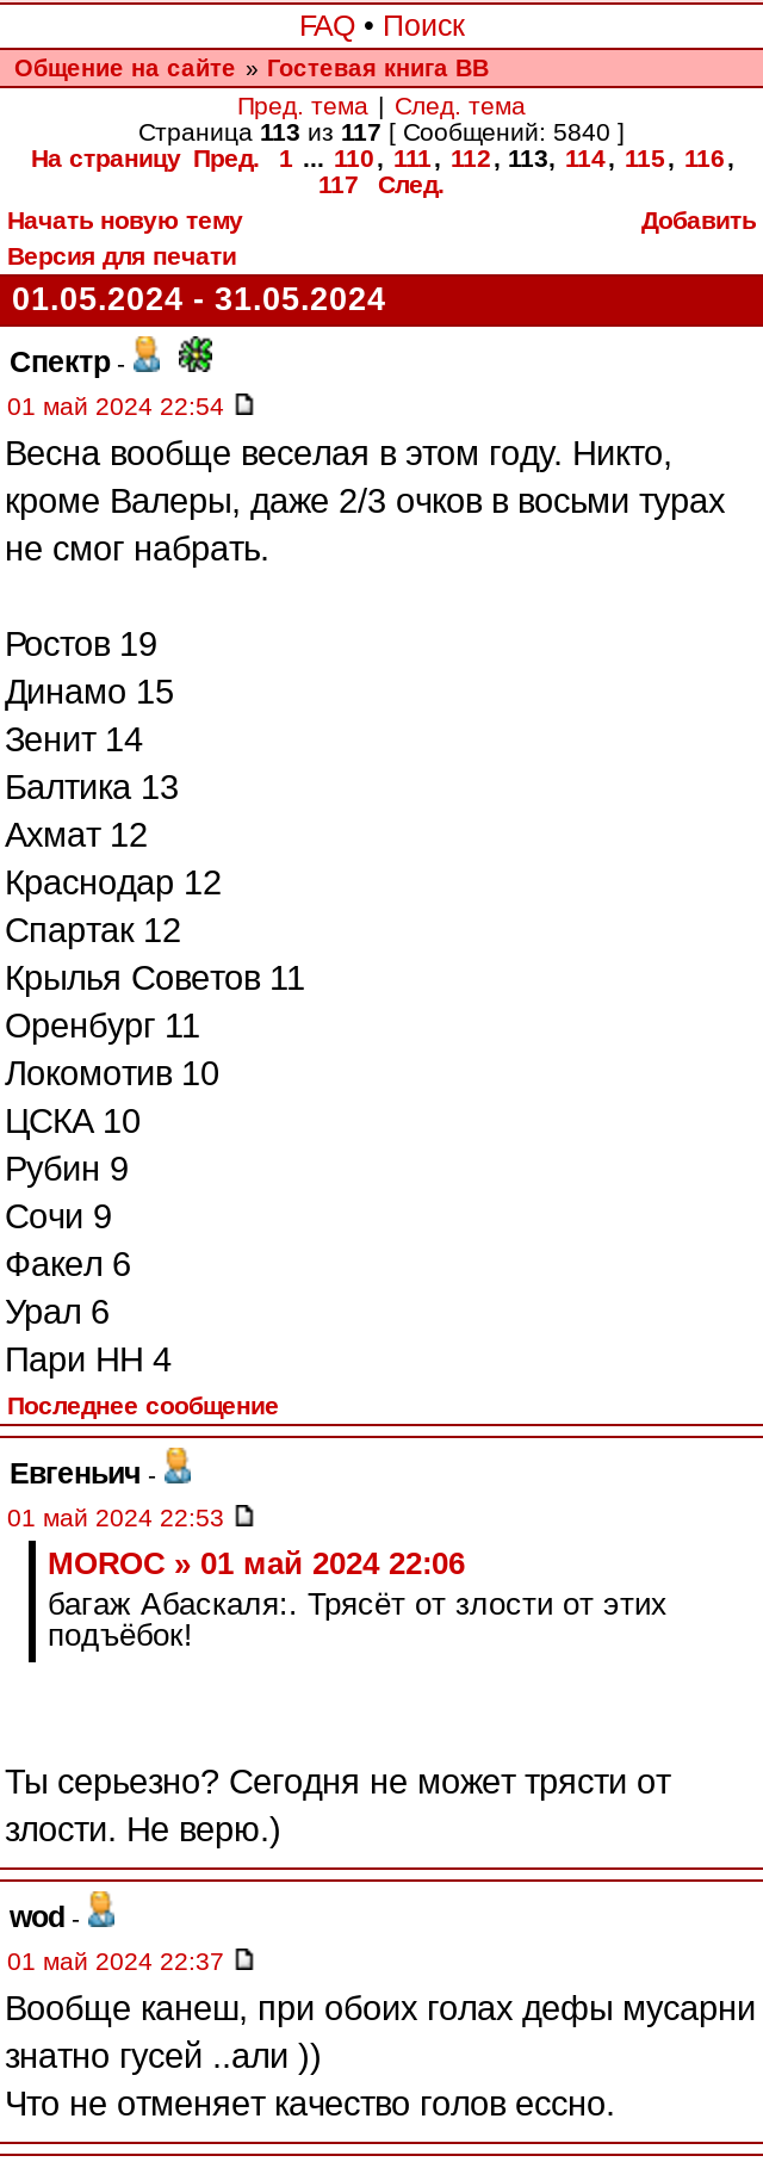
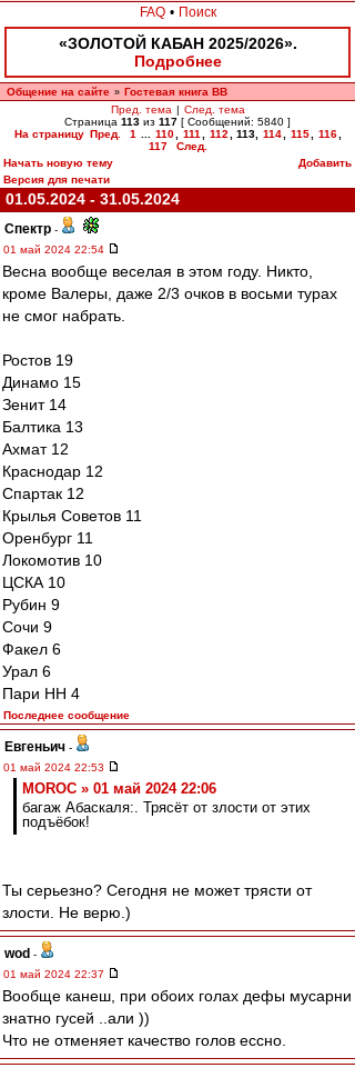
+ «ЗОЛОТОЙ КАБАН 2025/2026».
+ Подробнее
